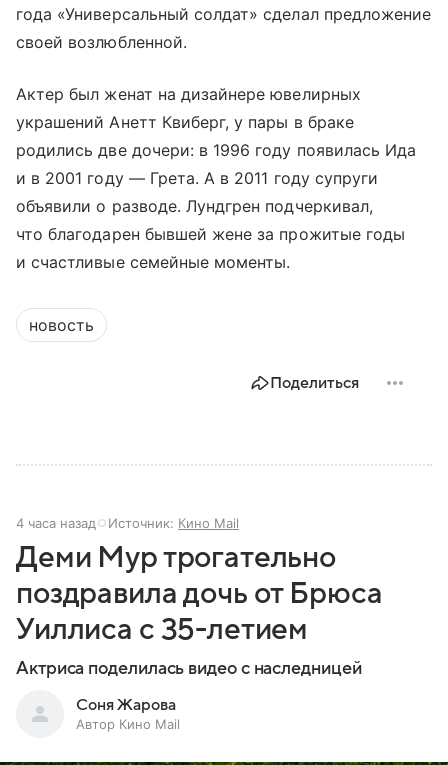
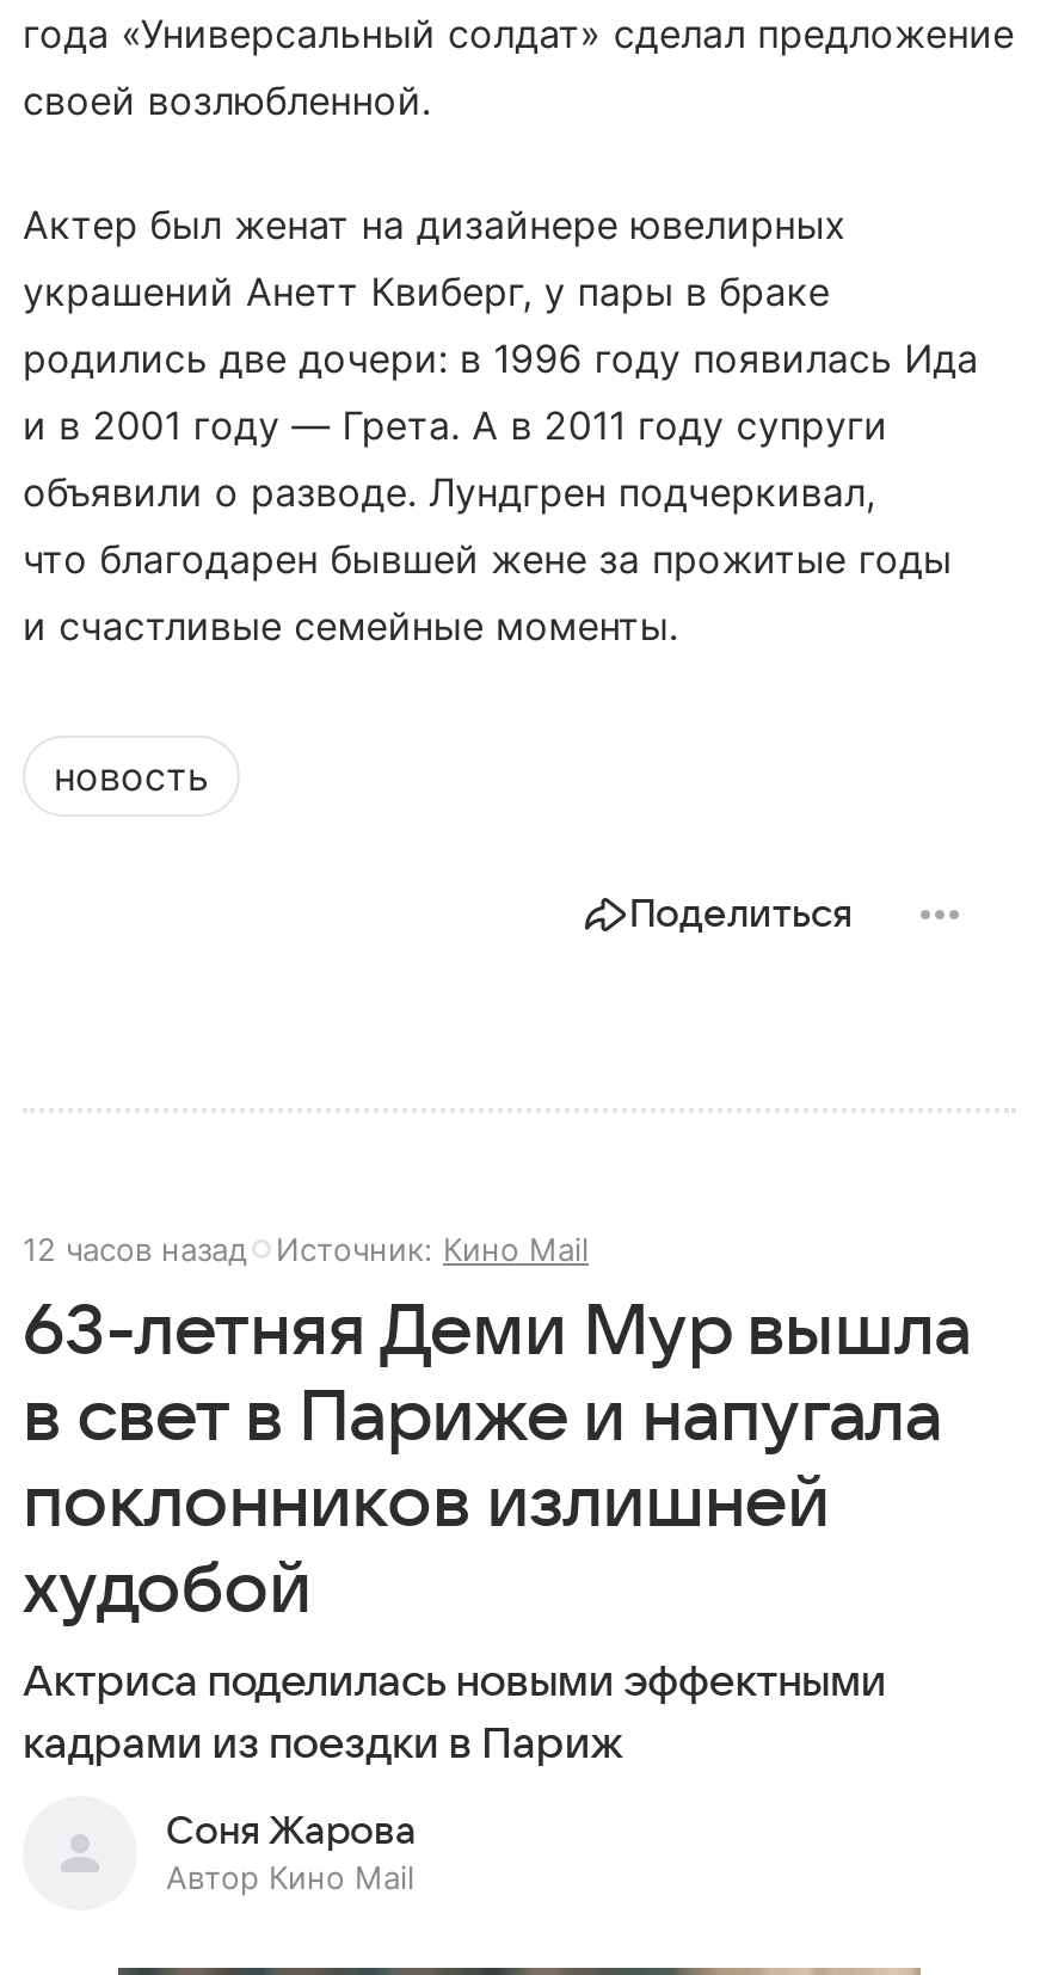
- 4 часа назад Источник: Кино Mail
+ 12 часов назад Источник: Кино Mail

- Деми Мур трогательно
- поздравила дочь от Брюса
- Уиллиса с 35-летием
- Актриса поделилась видео с наследницей
+ 63-летняя Деми Мур вышла
+ в свет в Париже и напугала
+ поклонников излишней
+ худобой
+ Актриса поделилась новыми эффектными
+ кадрами из поездки в Париж
